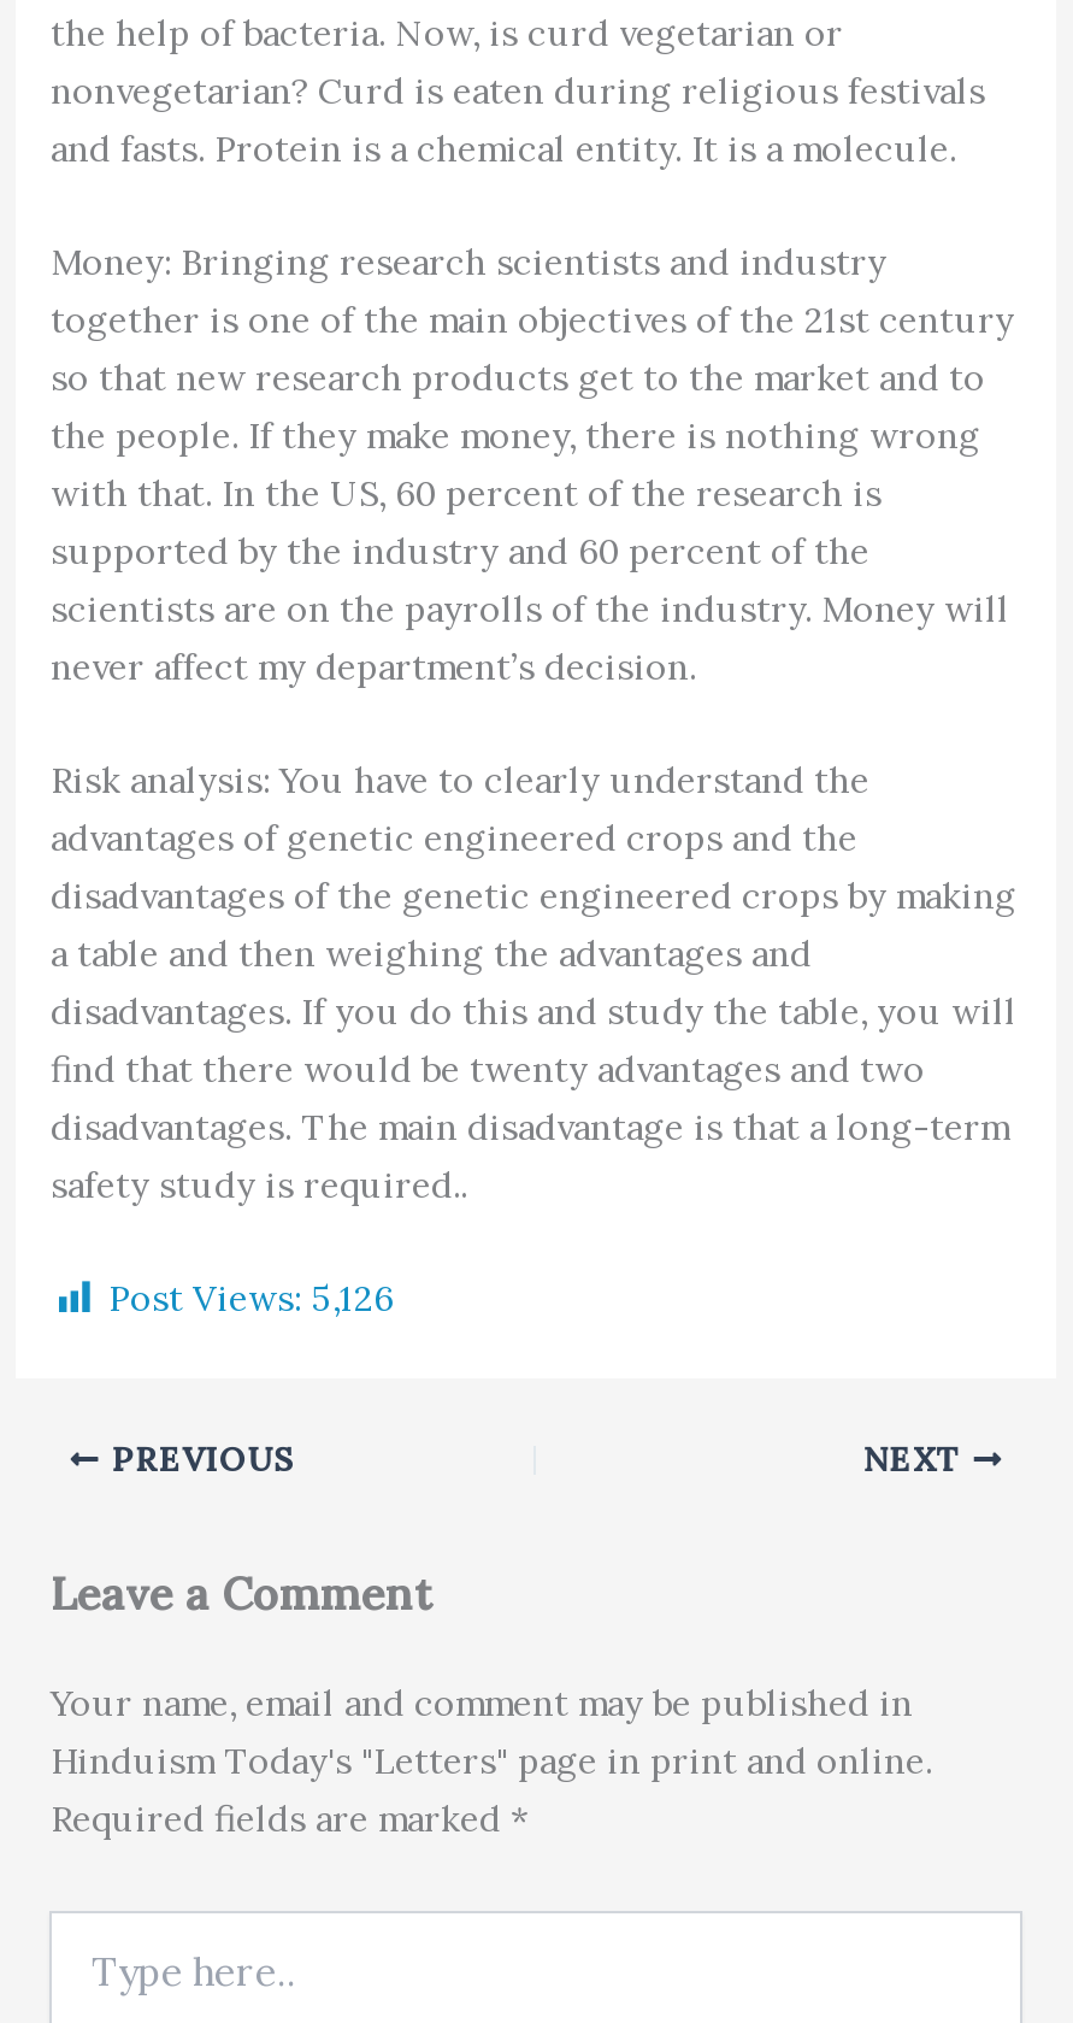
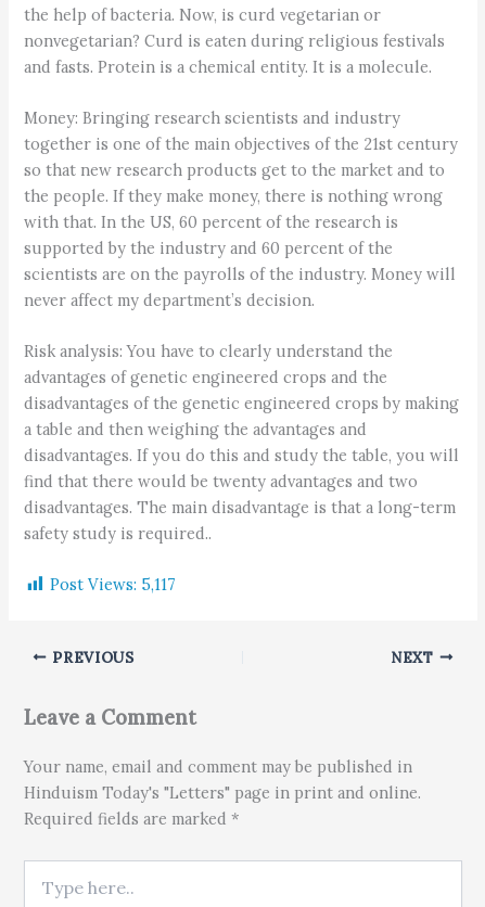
- Post Views: 5,126
+ Post Views: 5,117
